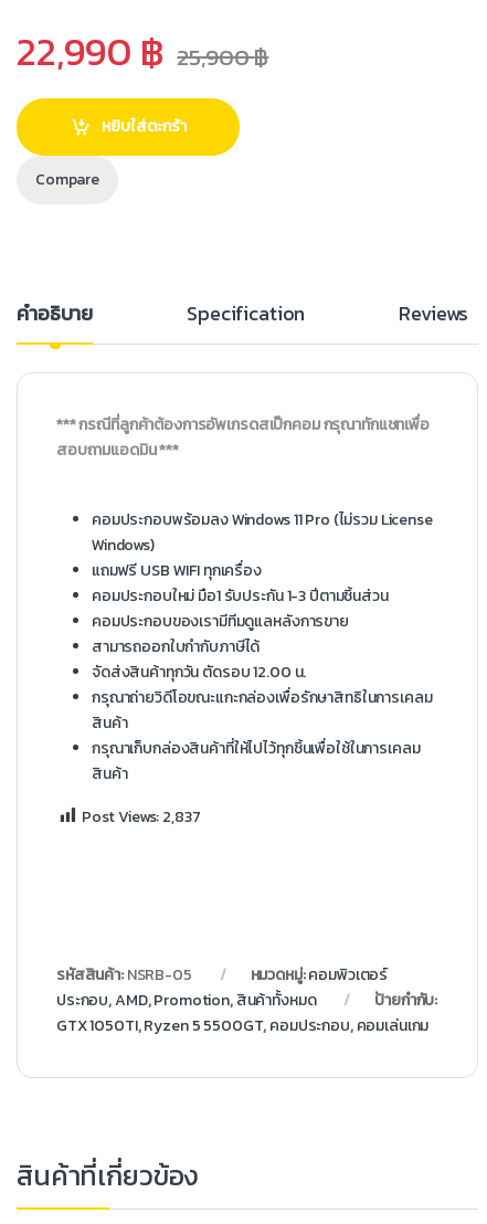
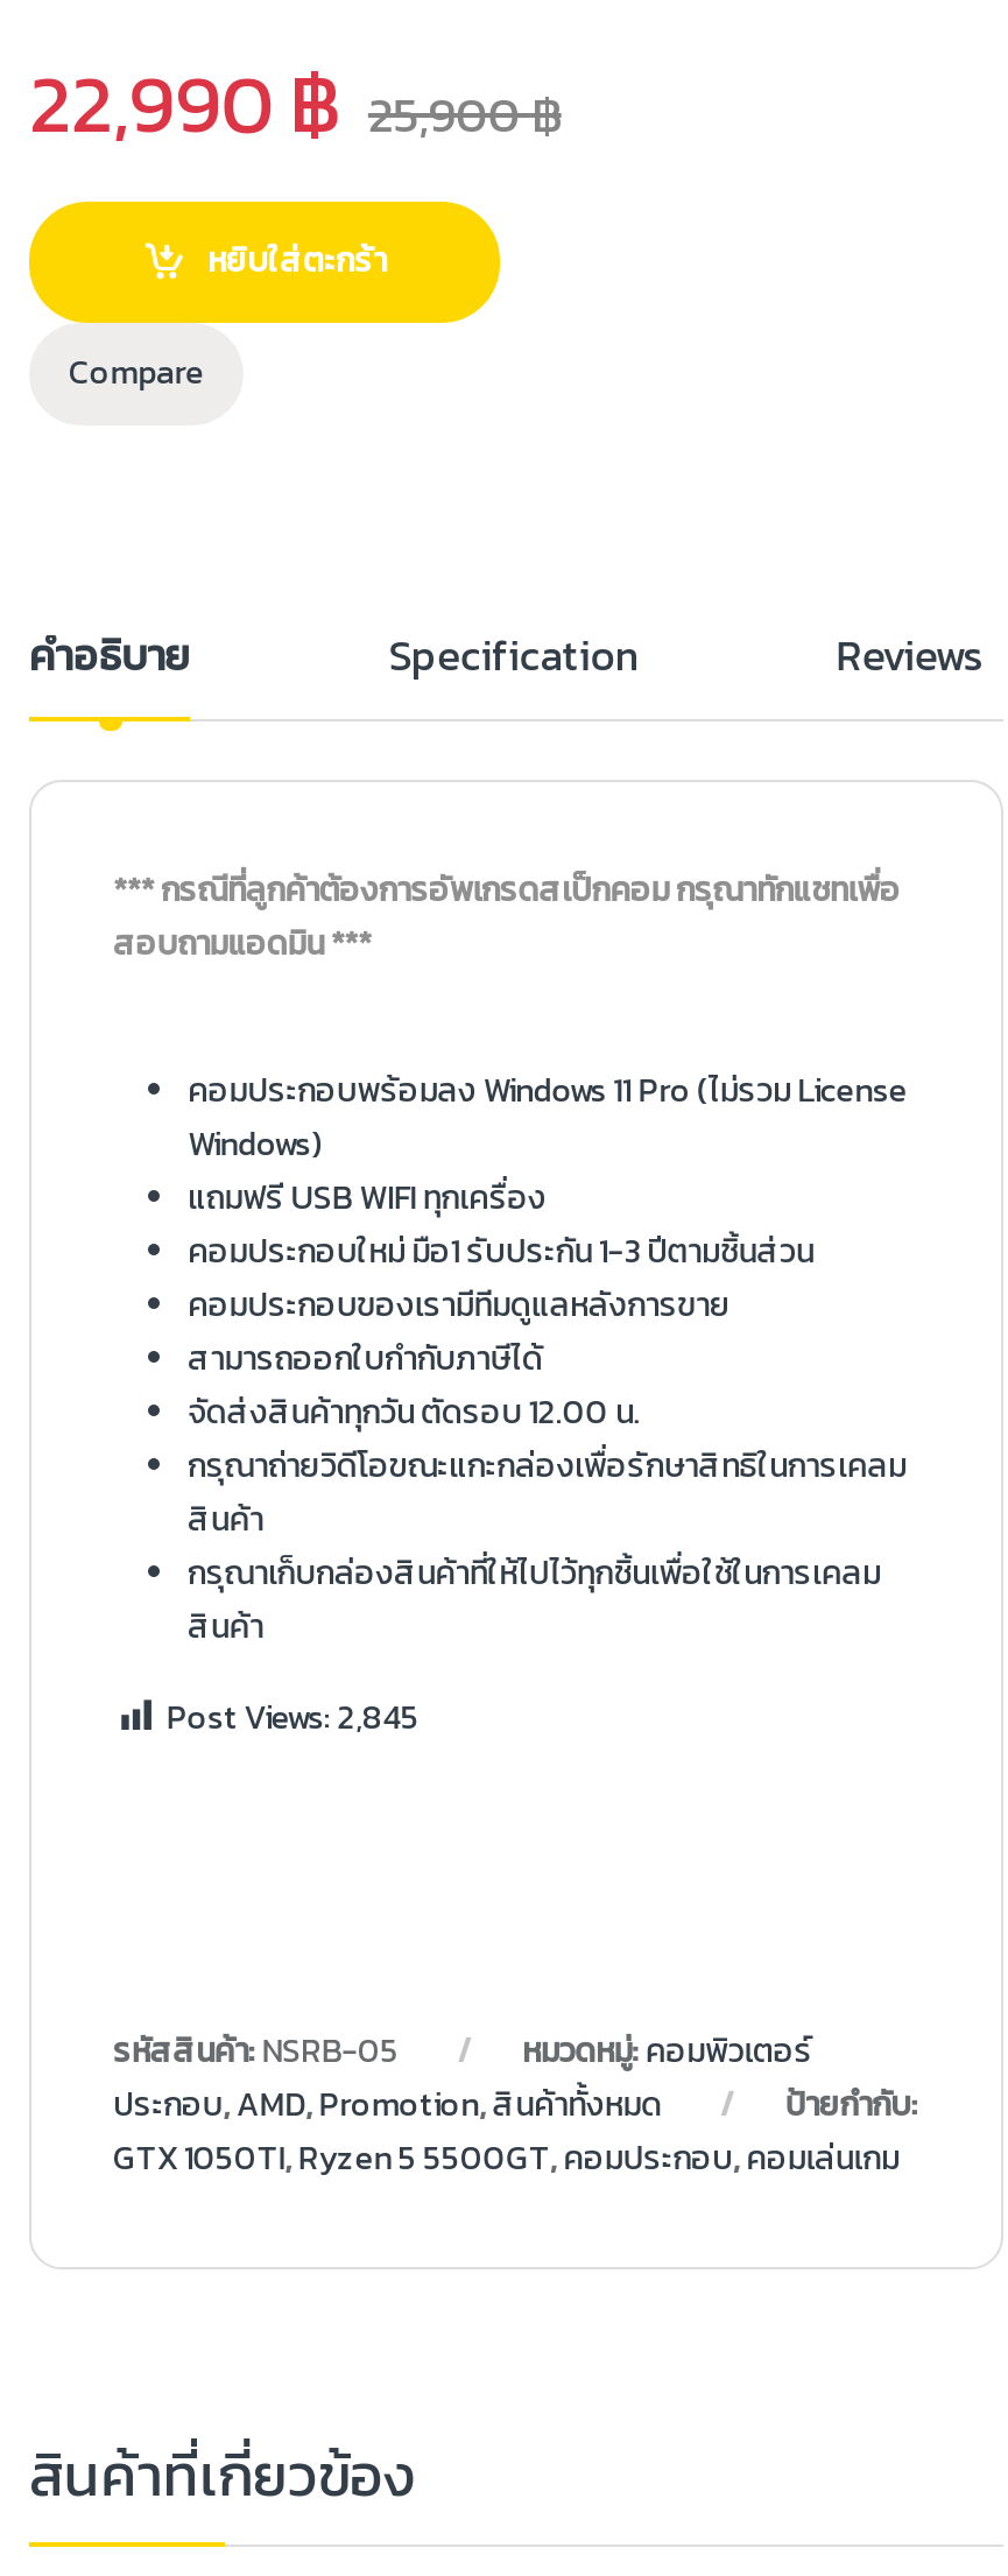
- Post Views: 2,837
+ Post Views: 2,845
